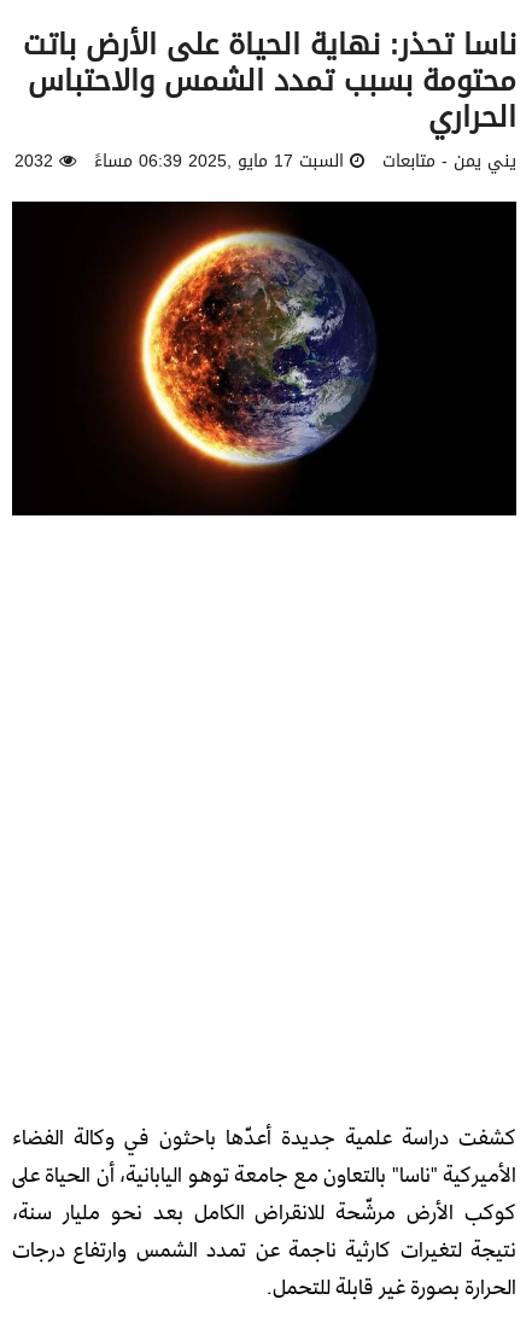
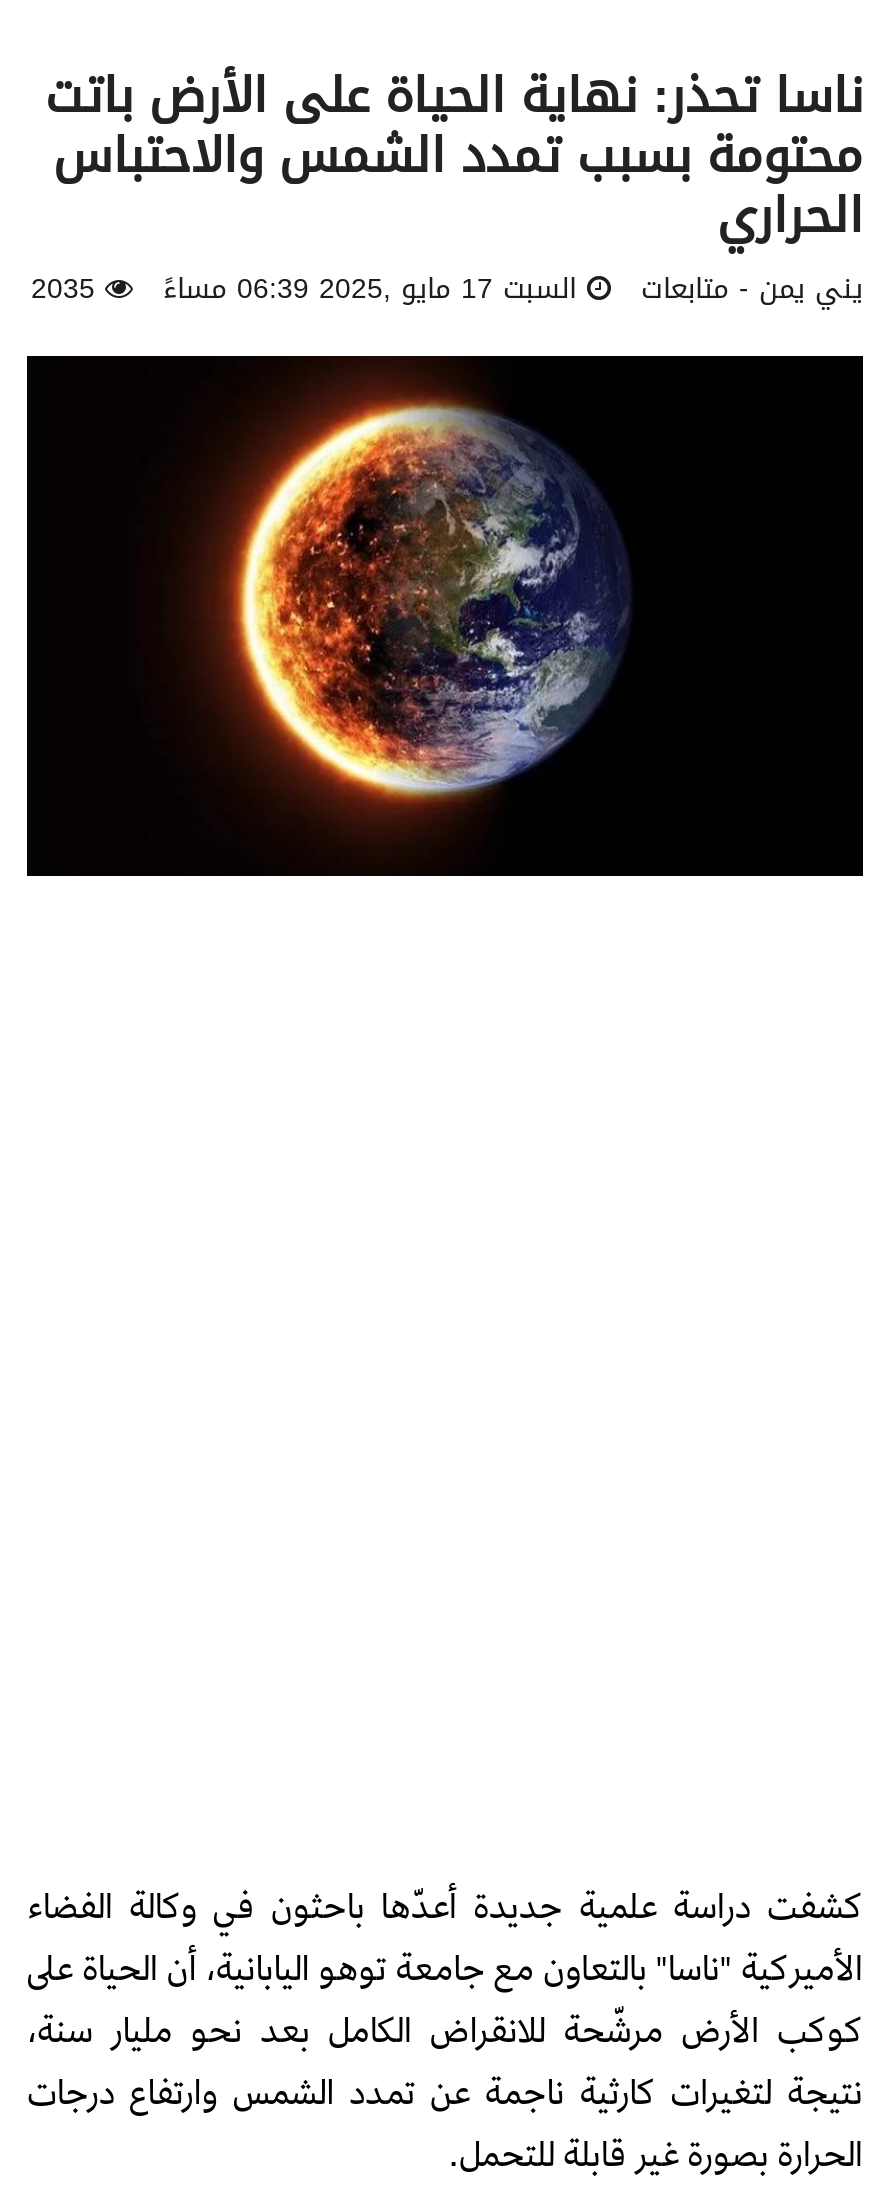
- 2032
+ 2035
